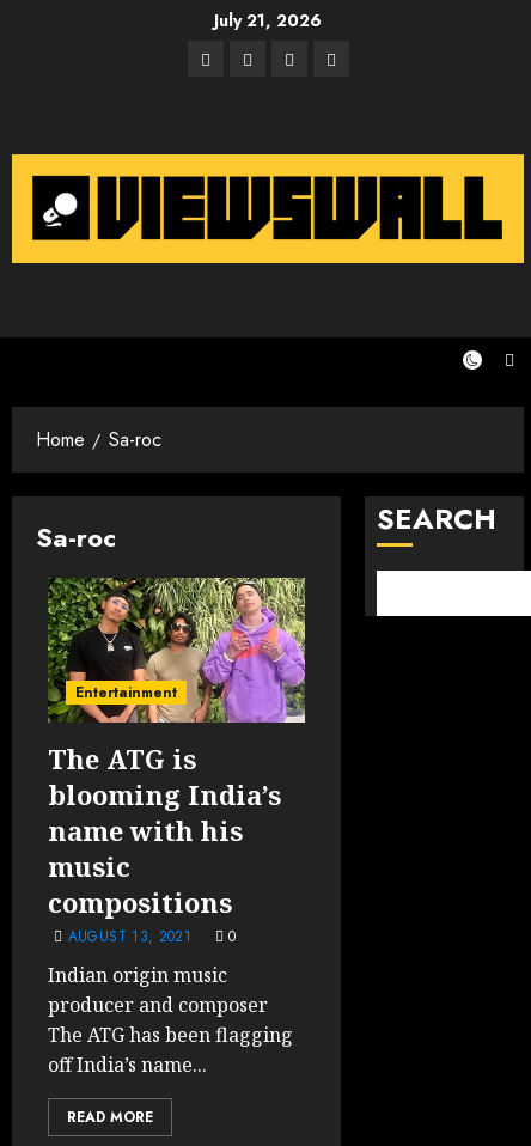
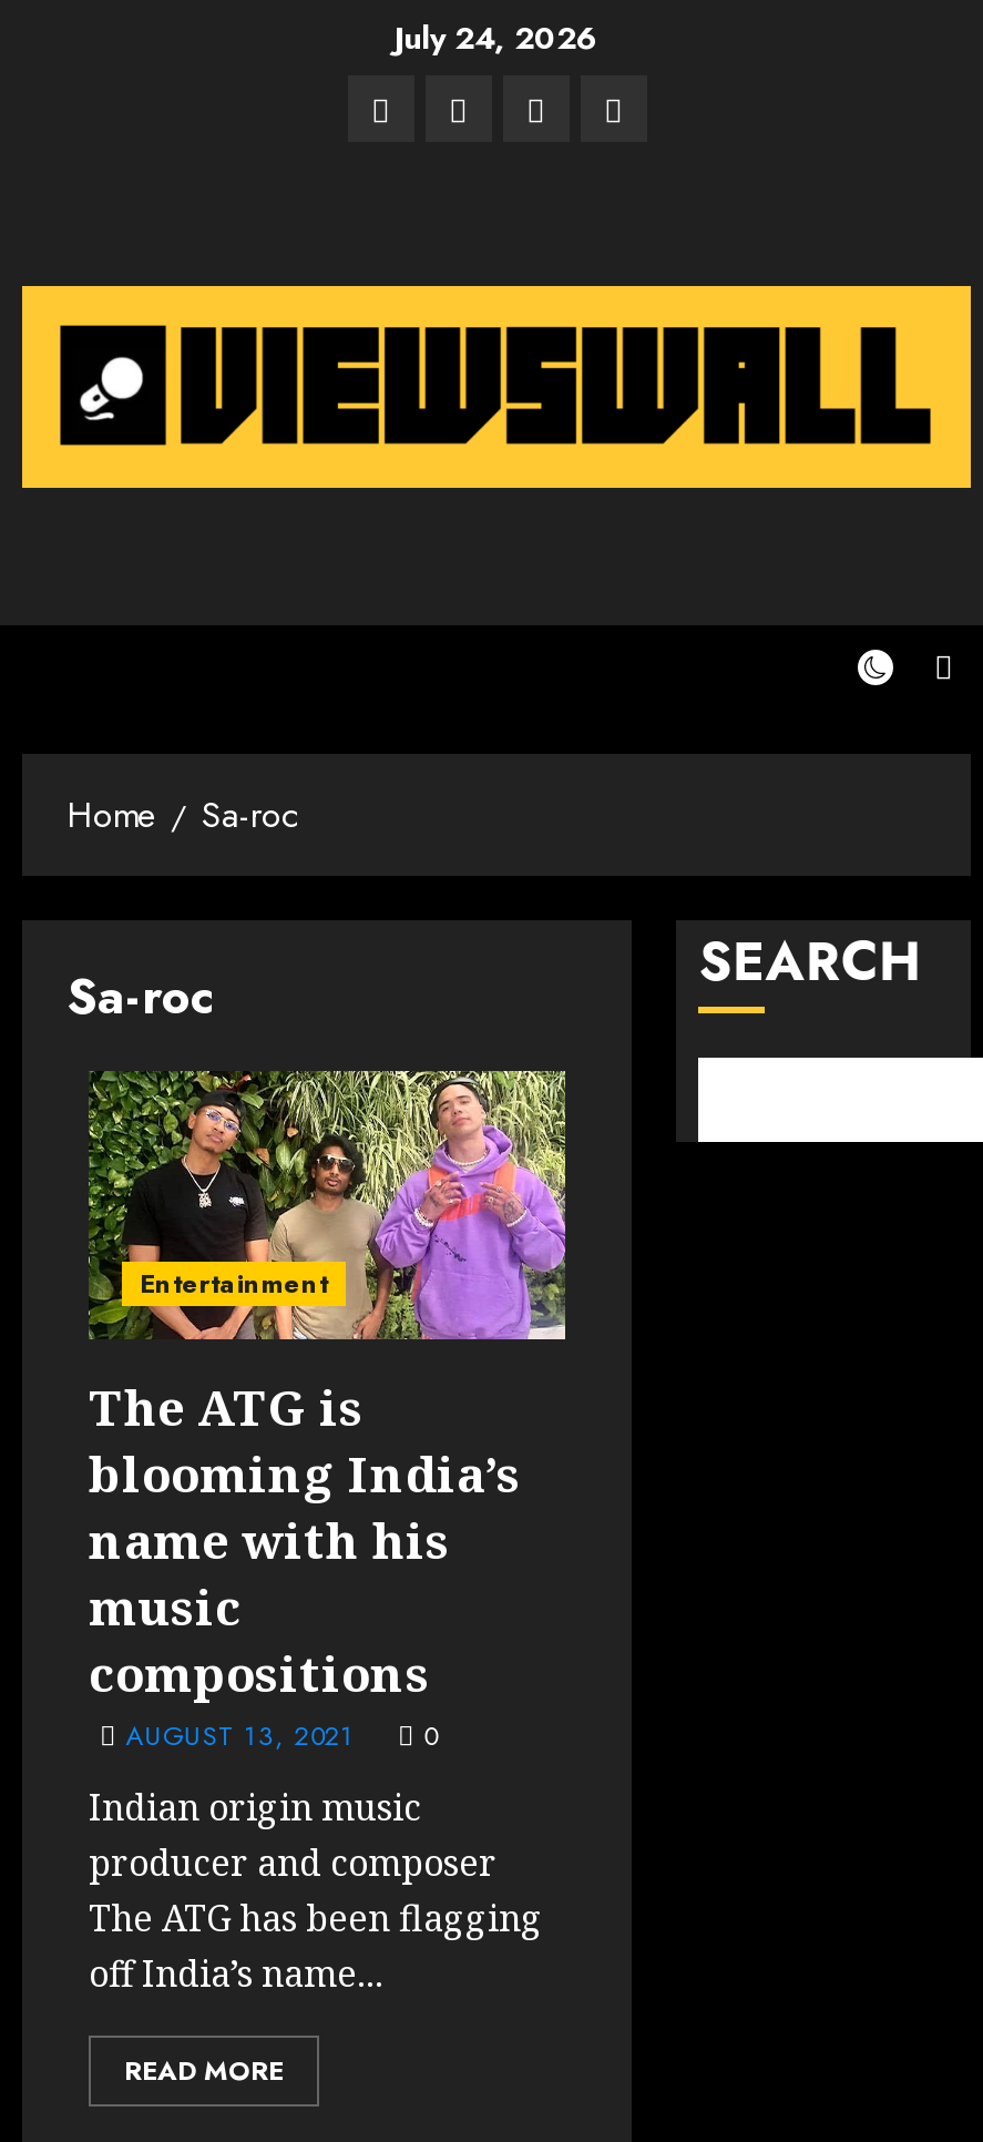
- July 21, 2026
+ July 24, 2026
